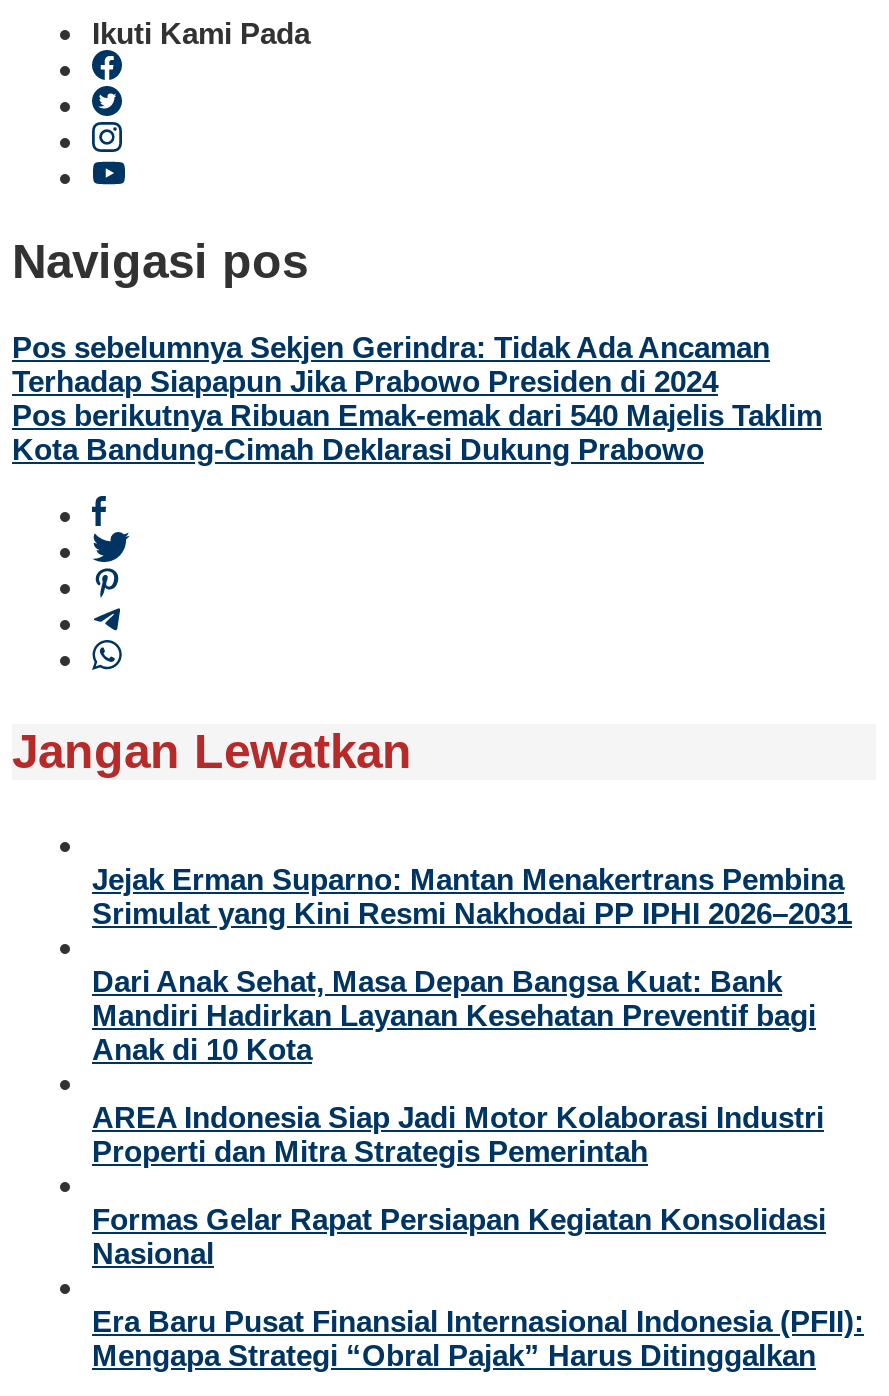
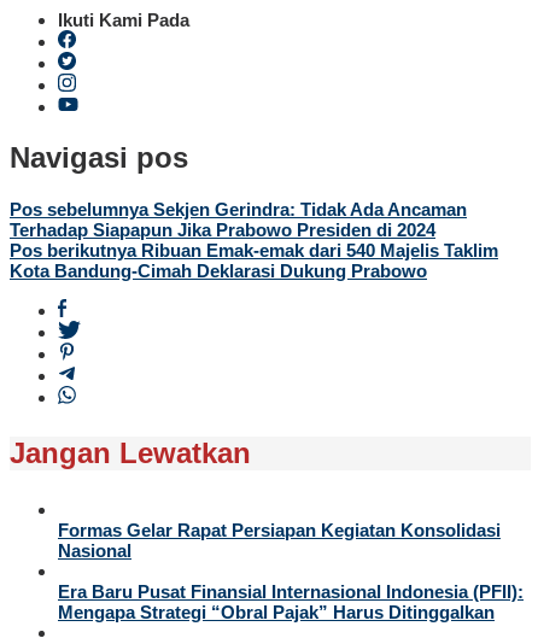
- Jejak Erman Suparno: Mantan Menakertrans Pembina
- Srimulat yang Kini Resmi Nakhodai PP IPHI 2026–2031
- Dari Anak Sehat, Masa Depan Bangsa Kuat: Bank
- Mandiri Hadirkan Layanan Kesehatan Preventif bagi
- Anak di 10 Kota
- AREA Indonesia Siap Jadi Motor Kolaborasi Industri
- Properti dan Mitra Strategis Pemerintah
